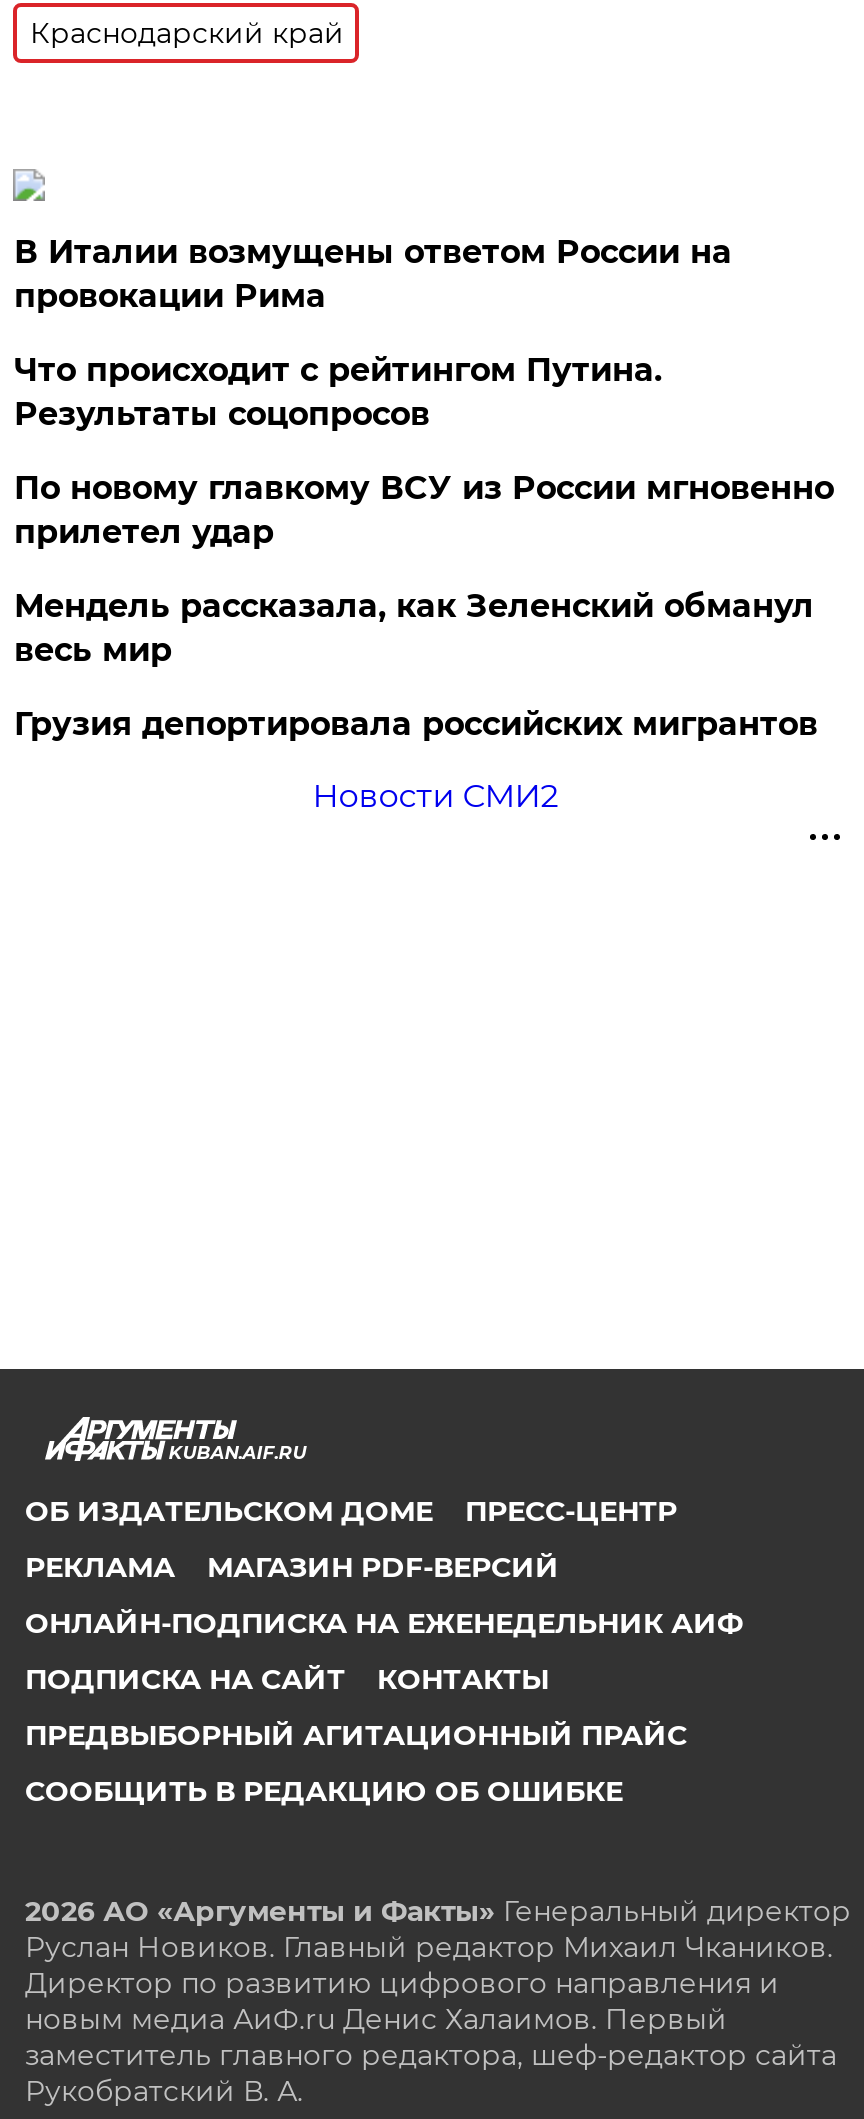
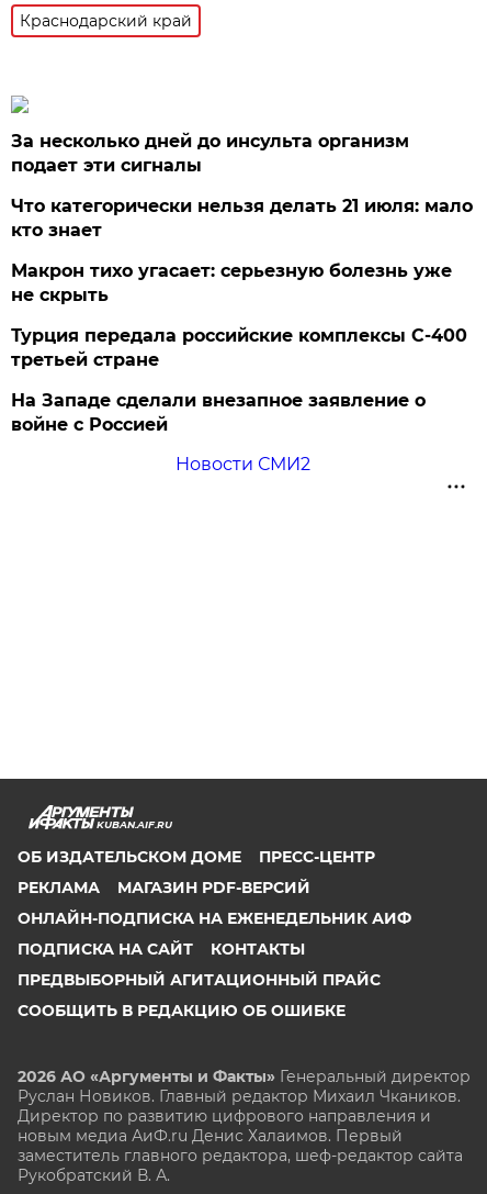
- В Италии возмущены ответом России на
- провокации Рима
+ За несколько дней до инсульта организм
+ подает эти сигналы

- Что происходит с рейтингом Путина.
- Результаты соцопросов
+ Что категорически нельзя делать 21 июля: мало
+ кто знает

- По новому главкому ВСУ из России мгновенно
- прилетел удар
+ Макрон тихо угасает: серьезную болезнь уже
+ не скрыть

- Мендель рассказала, как Зеленский обманул
- весь мир
+ Турция передала российские комплексы С-400
+ третьей стране

- Грузия депортировала российских мигрантов
+ На Западе сделали внезапное заявление о
+ войне с Россией
